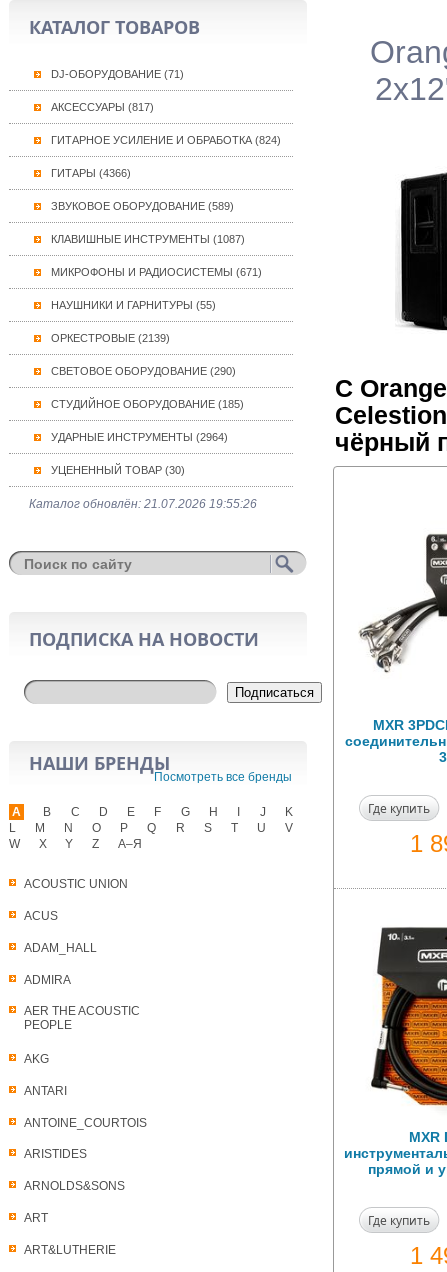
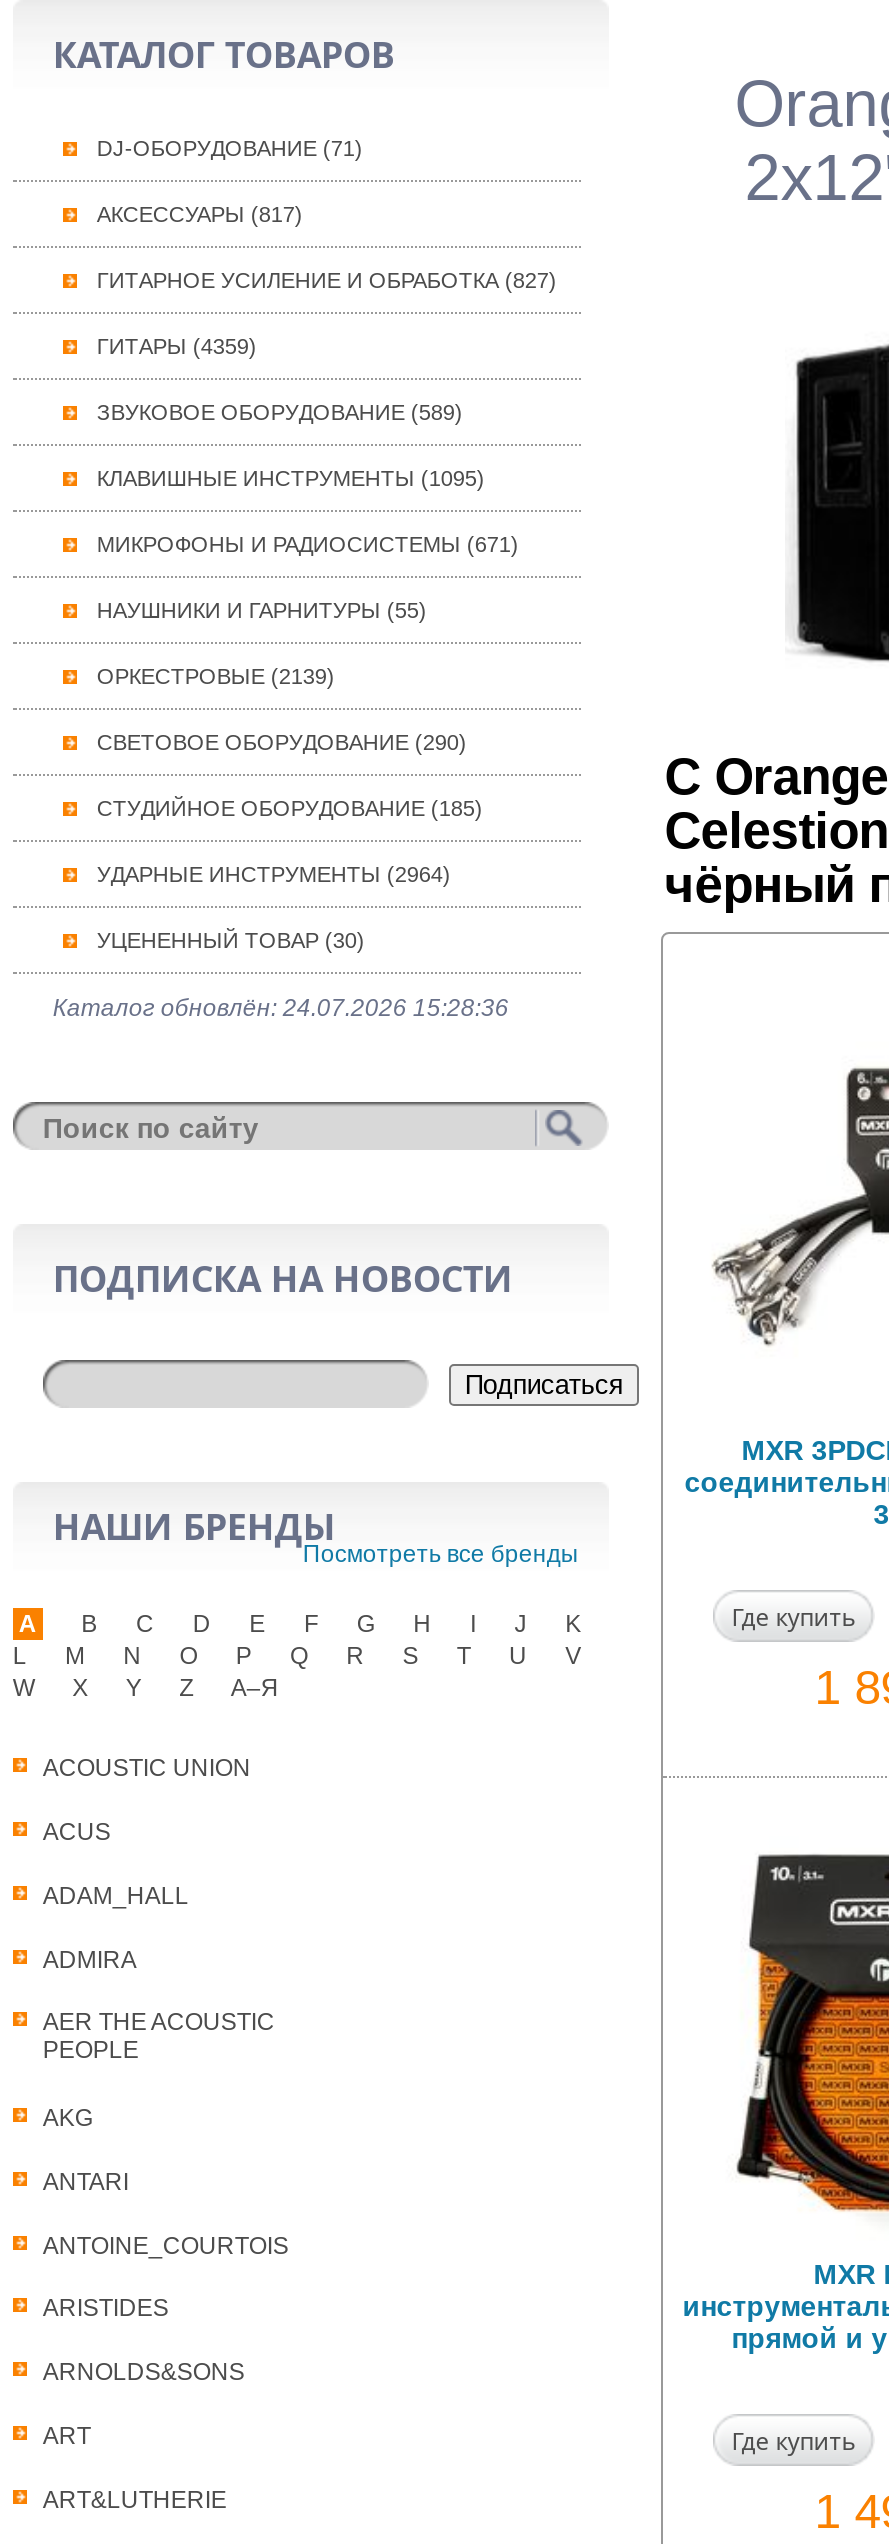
- ГИТАРНОЕ УСИЛЕНИЕ И ОБРАБОТКА (824)
+ ГИТАРНОЕ УСИЛЕНИЕ И ОБРАБОТКА (827)

- ГИТАРЫ (4366)
+ ГИТАРЫ (4359)

- КЛАВИШНЫЕ ИНСТРУМЕНТЫ (1087)
+ КЛАВИШНЫЕ ИНСТРУМЕНТЫ (1095)

- Каталог обновлён: 21.07.2026 19:55:26
+ Каталог обновлён: 24.07.2026 15:28:36
